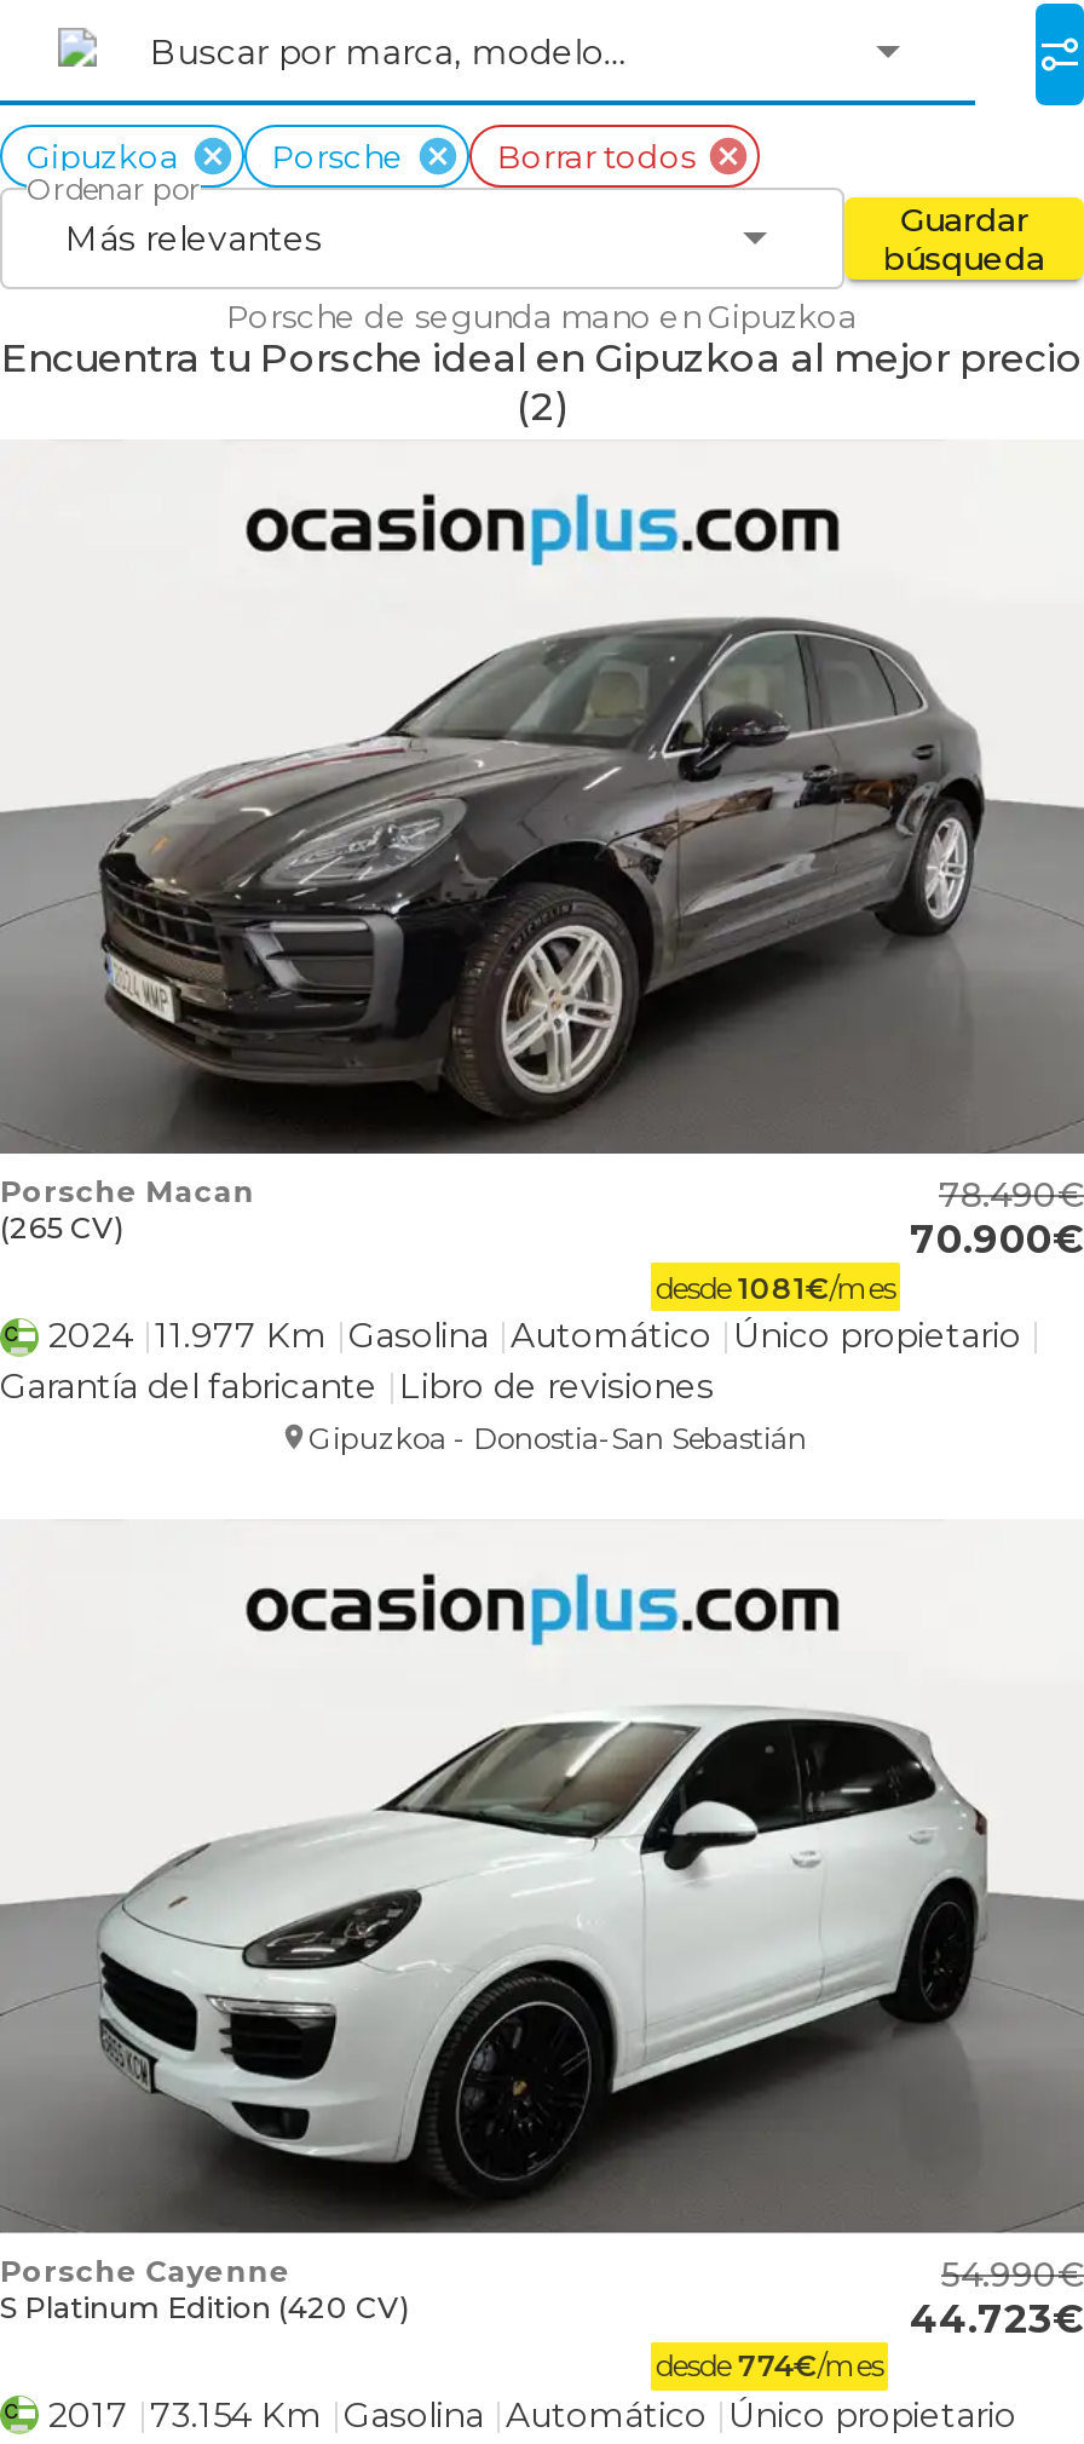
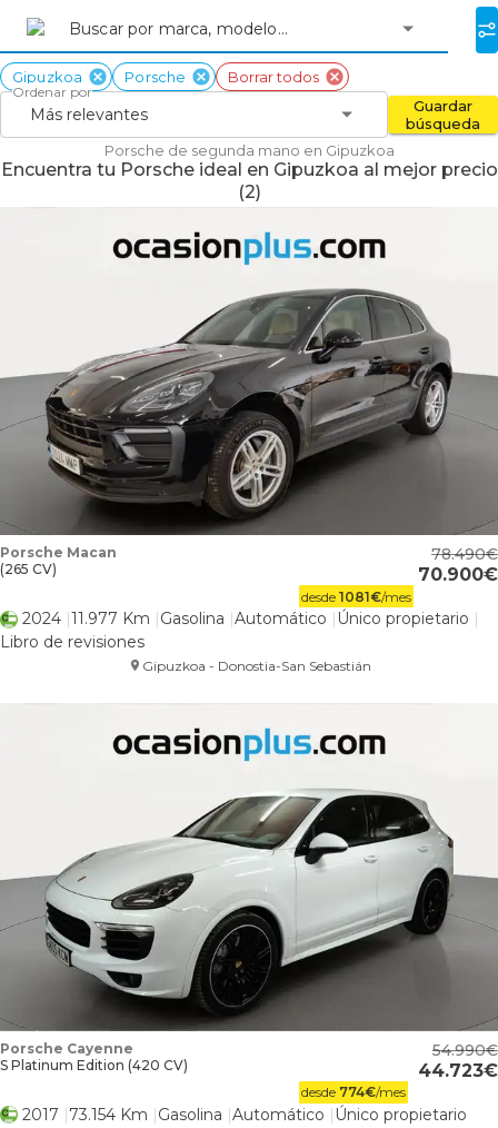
- Garantía del fabricante Libro de revisiones
+ Libro de revisiones
